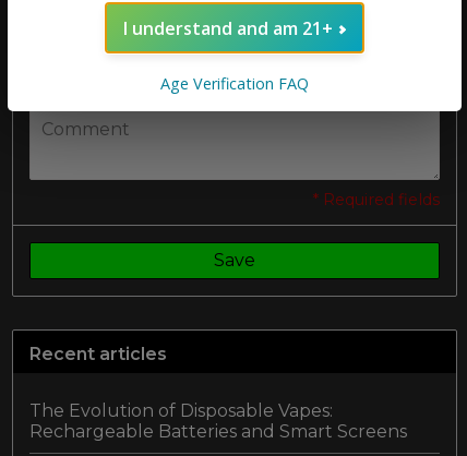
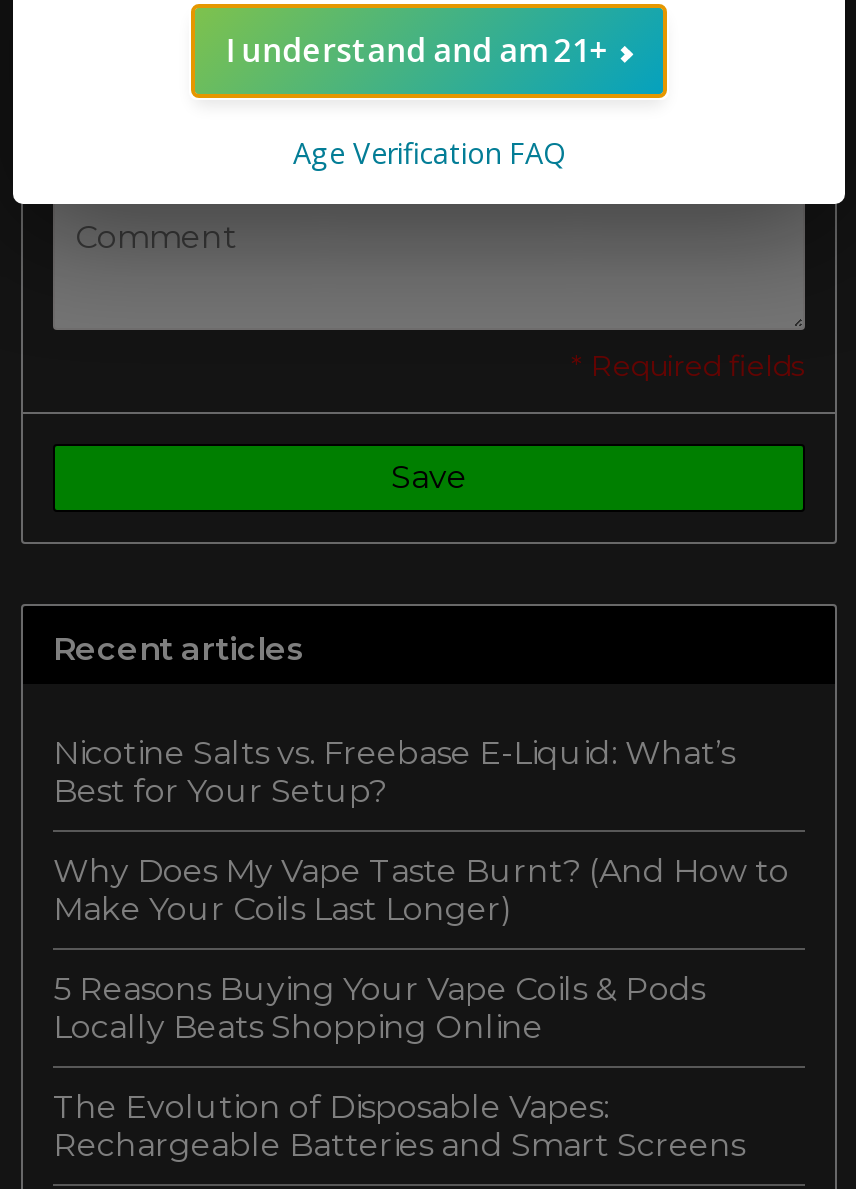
+ Nicotine Salts vs. Freebase E-Liquid: What’s
+ Best for Your Setup?
+ Why Does My Vape Taste Burnt? (And How to
+ Make Your Coils Last Longer)
+ 5 Reasons Buying Your Vape Coils & Pods
+ Locally Beats Shopping Online
